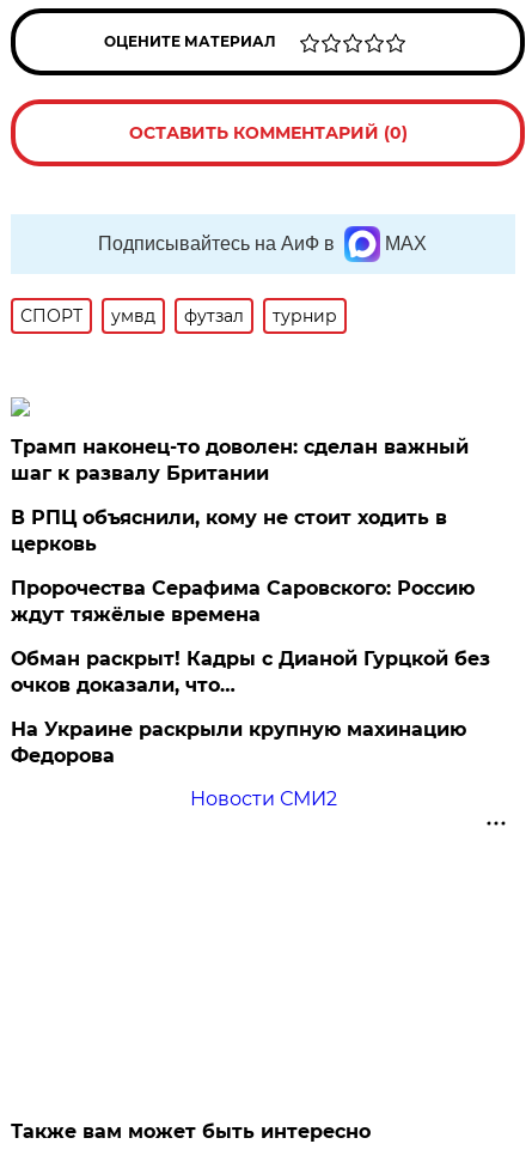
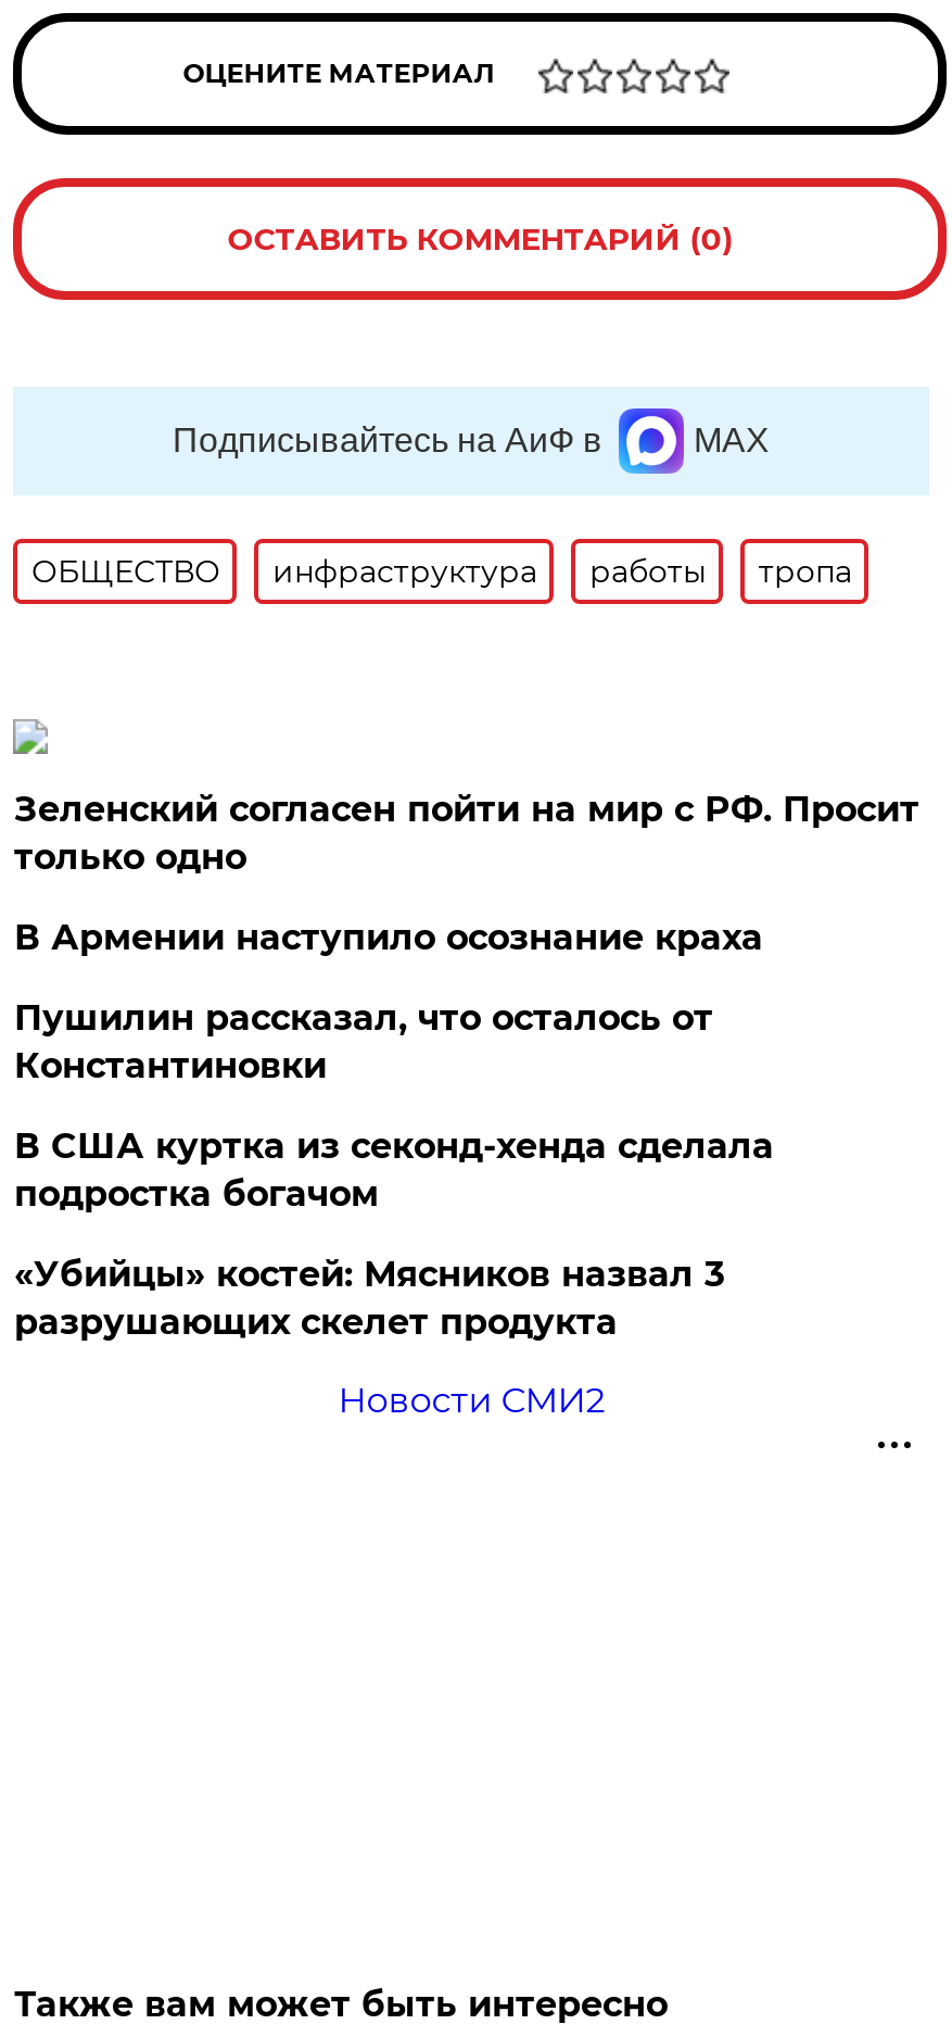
- СПОРТ
- умвд
- футзал
- турнир
+ ОБЩЕСТВО
+ инфраструктура
+ работы
+ тропа

- Трамп наконец-то доволен: сделан важный
- шаг к развалу Британии
+ Зеленский согласен пойти на мир с РФ. Просит
+ только одно

- В РПЦ объяснили, кому не стоит ходить в
- церковь
+ В Армении наступило осознание краха

- Пророчества Серафима Саровского: Россию
- ждут тяжёлые времена
+ Пушилин рассказал, что осталось от
+ Константиновки

- Обман раскрыт! Кадры с Дианой Гурцкой без
- очков доказали, что…
+ В США куртка из секонд-хенда сделала
+ подростка богачом

- На Украине раскрыли крупную махинацию
- Федорова
+ «Убийцы» костей: Мясников назвал 3
+ разрушающих скелет продукта
